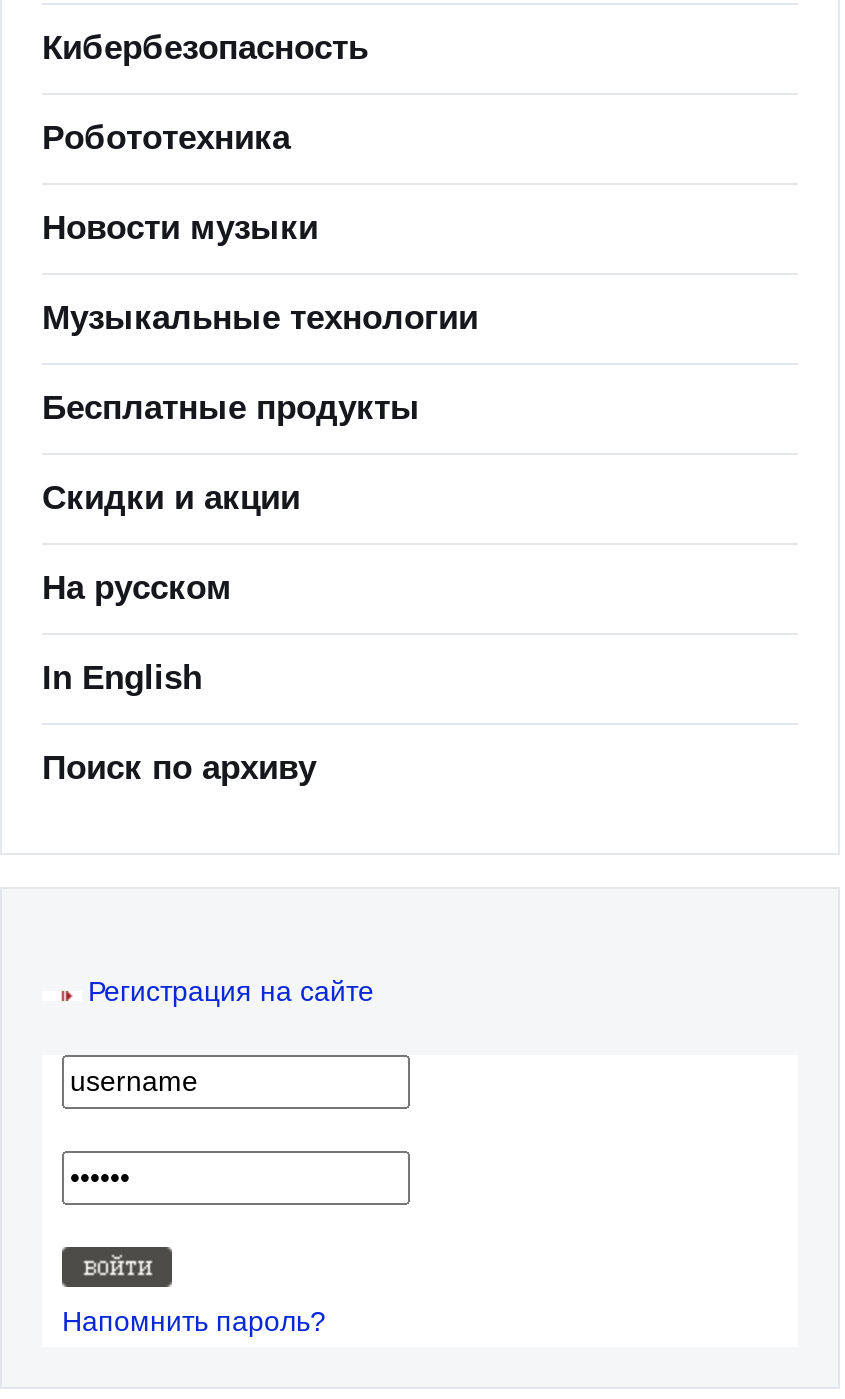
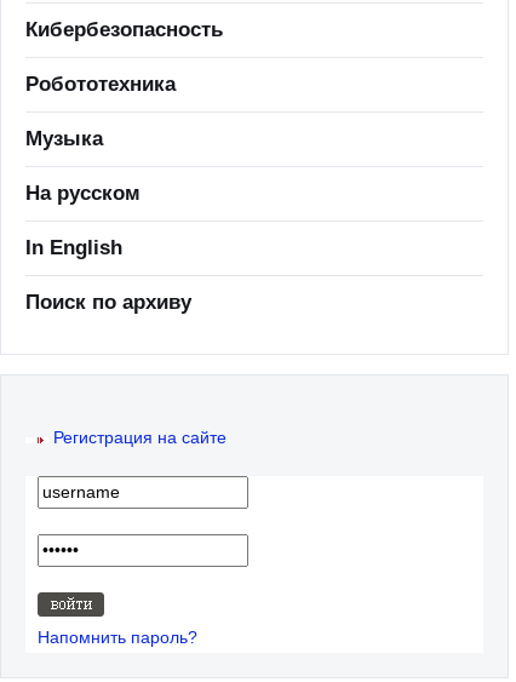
- Новости музыки
- Музыкальные технологии
- Бесплатные продукты
- Скидки и акции
+ Музыка
